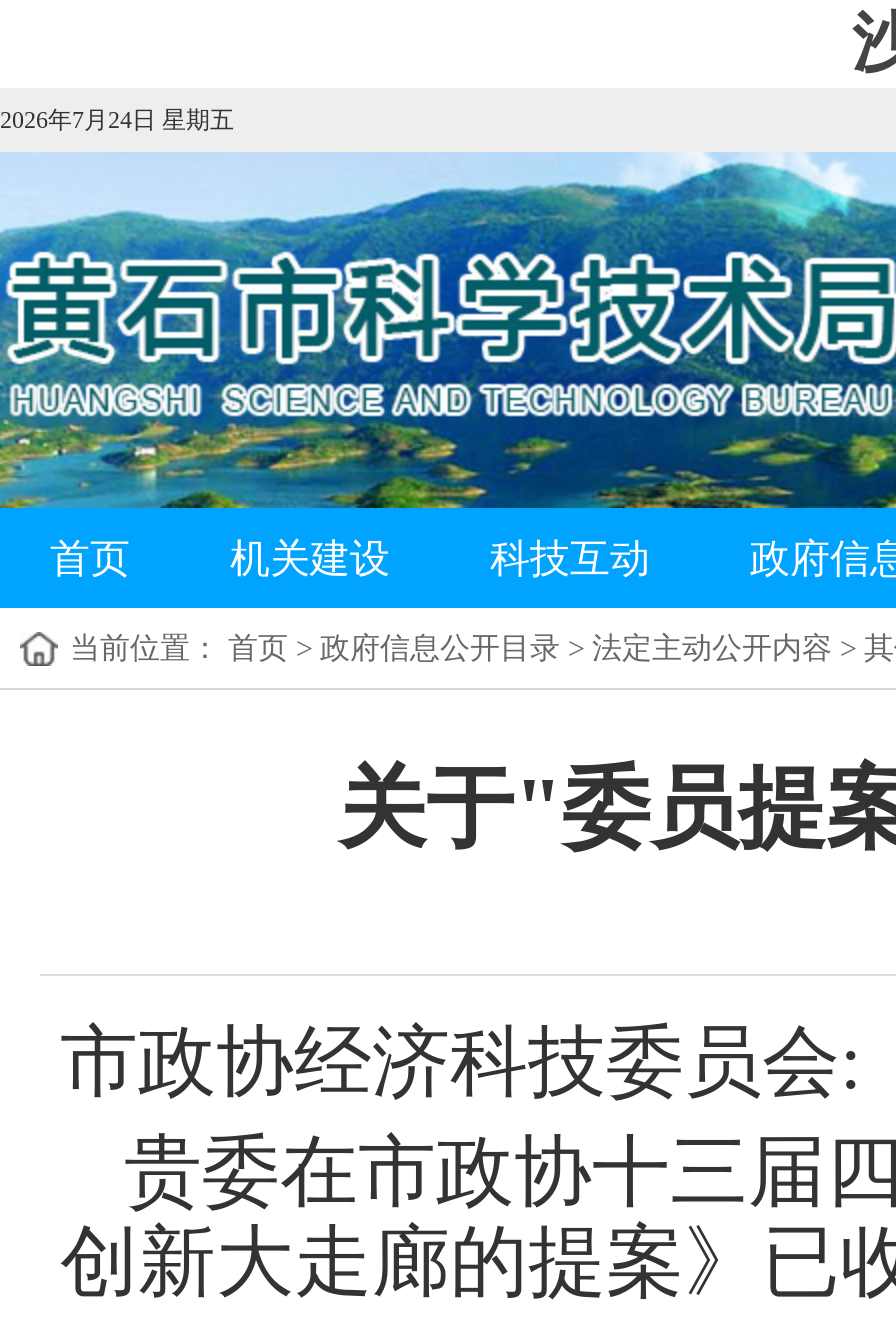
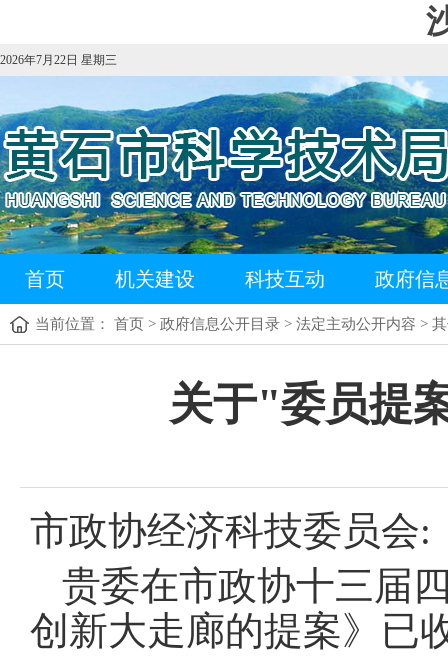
- 2026年7月24日 星期五
+ 2026年7月22日 星期三
